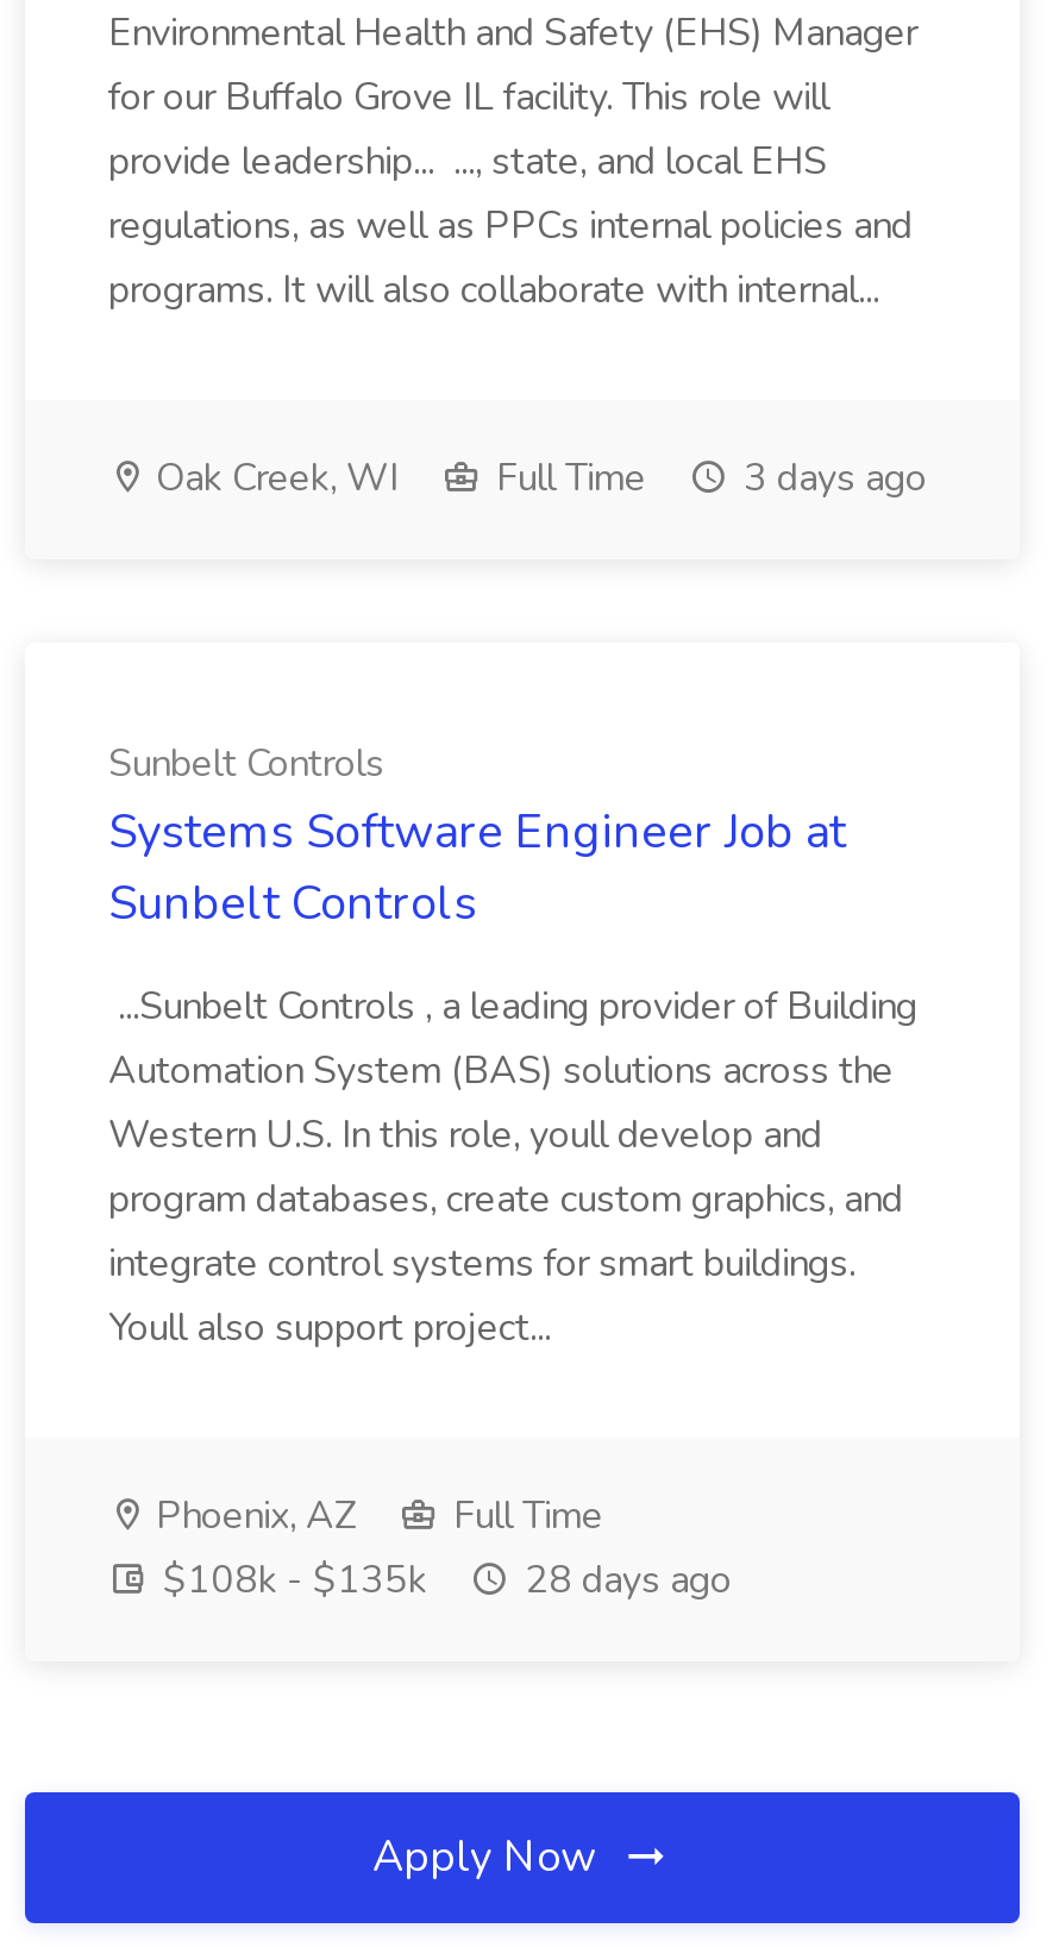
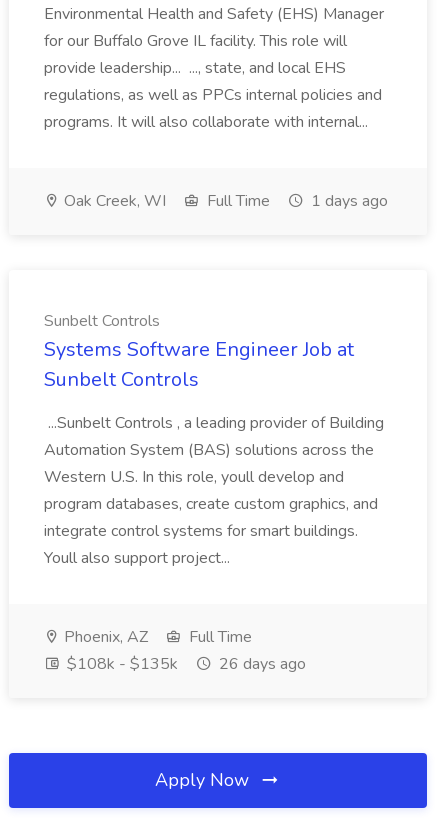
- Oak Creek, WI Full Time 3 days ago
+ Oak Creek, WI Full Time 1 days ago

- $108k - $135k 28 days ago
+ $108k - $135k 26 days ago
